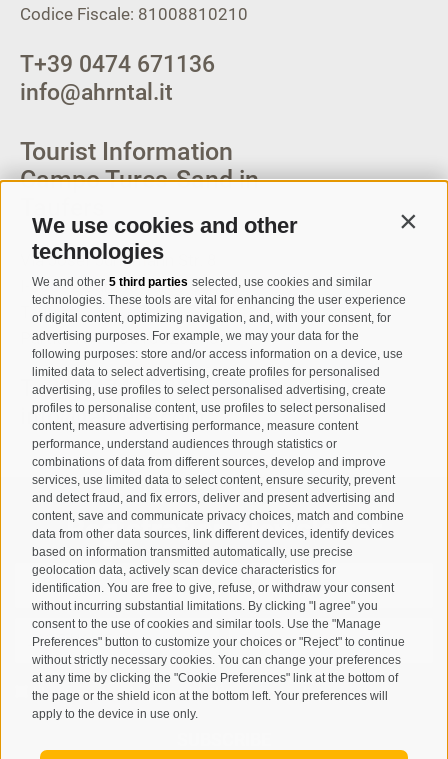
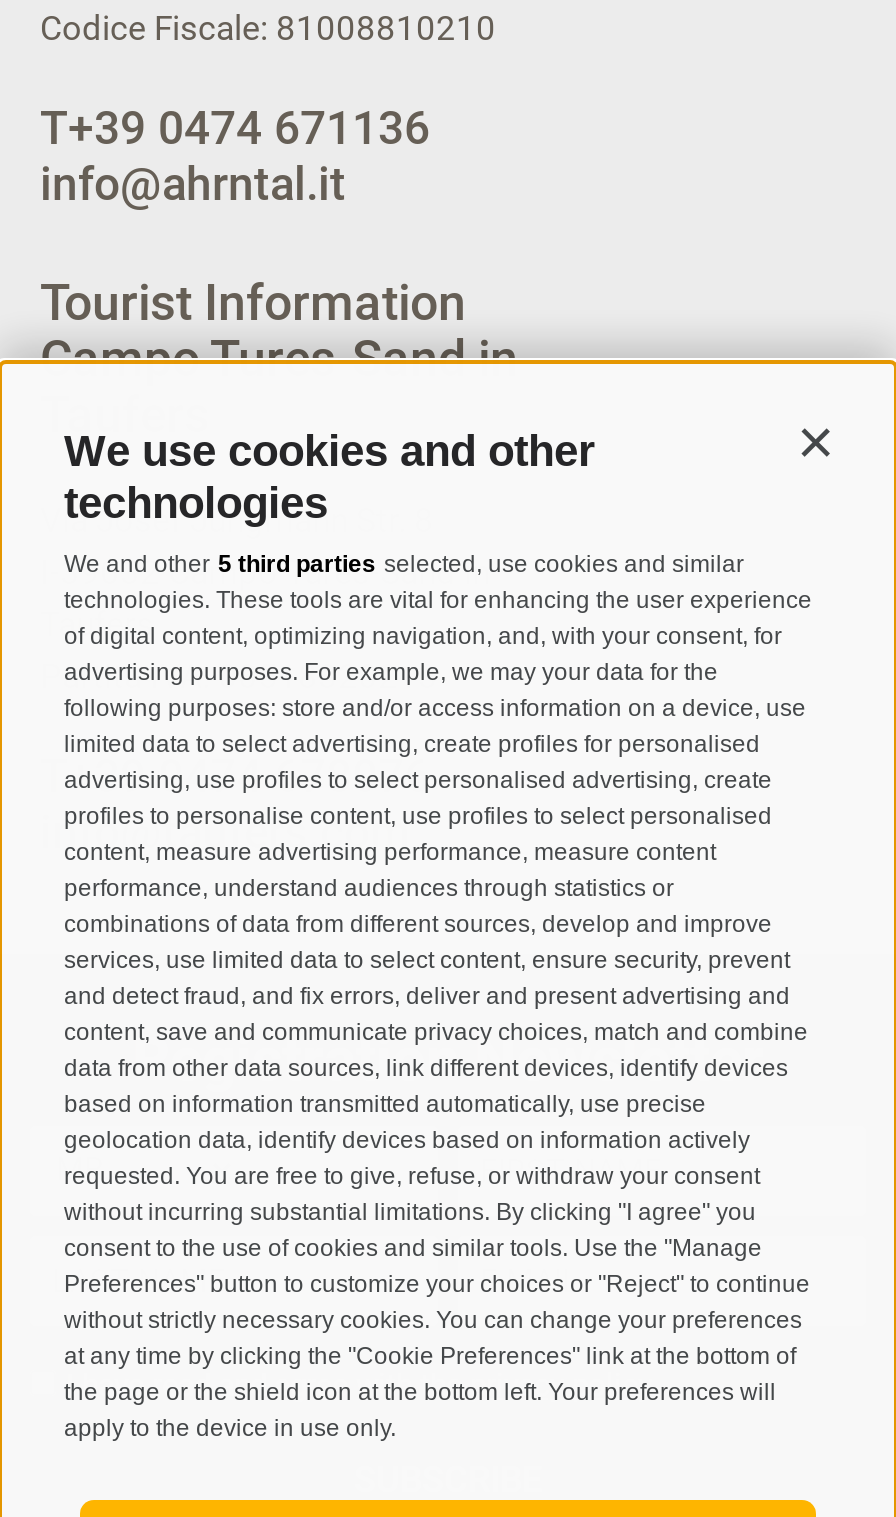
- geolocation data, actively scan device characteristics for
- identification. You are free to give, refuse, or withdraw your consent
+ geolocation data, identify devices based on information actively
+ requested. You are free to give, refuse, or withdraw your consent
